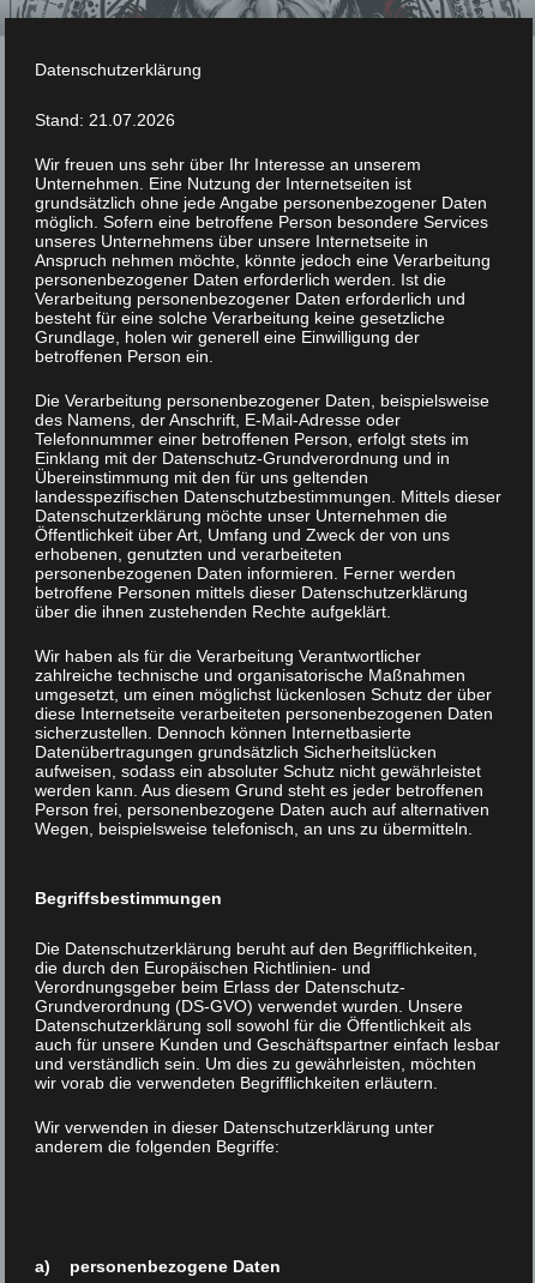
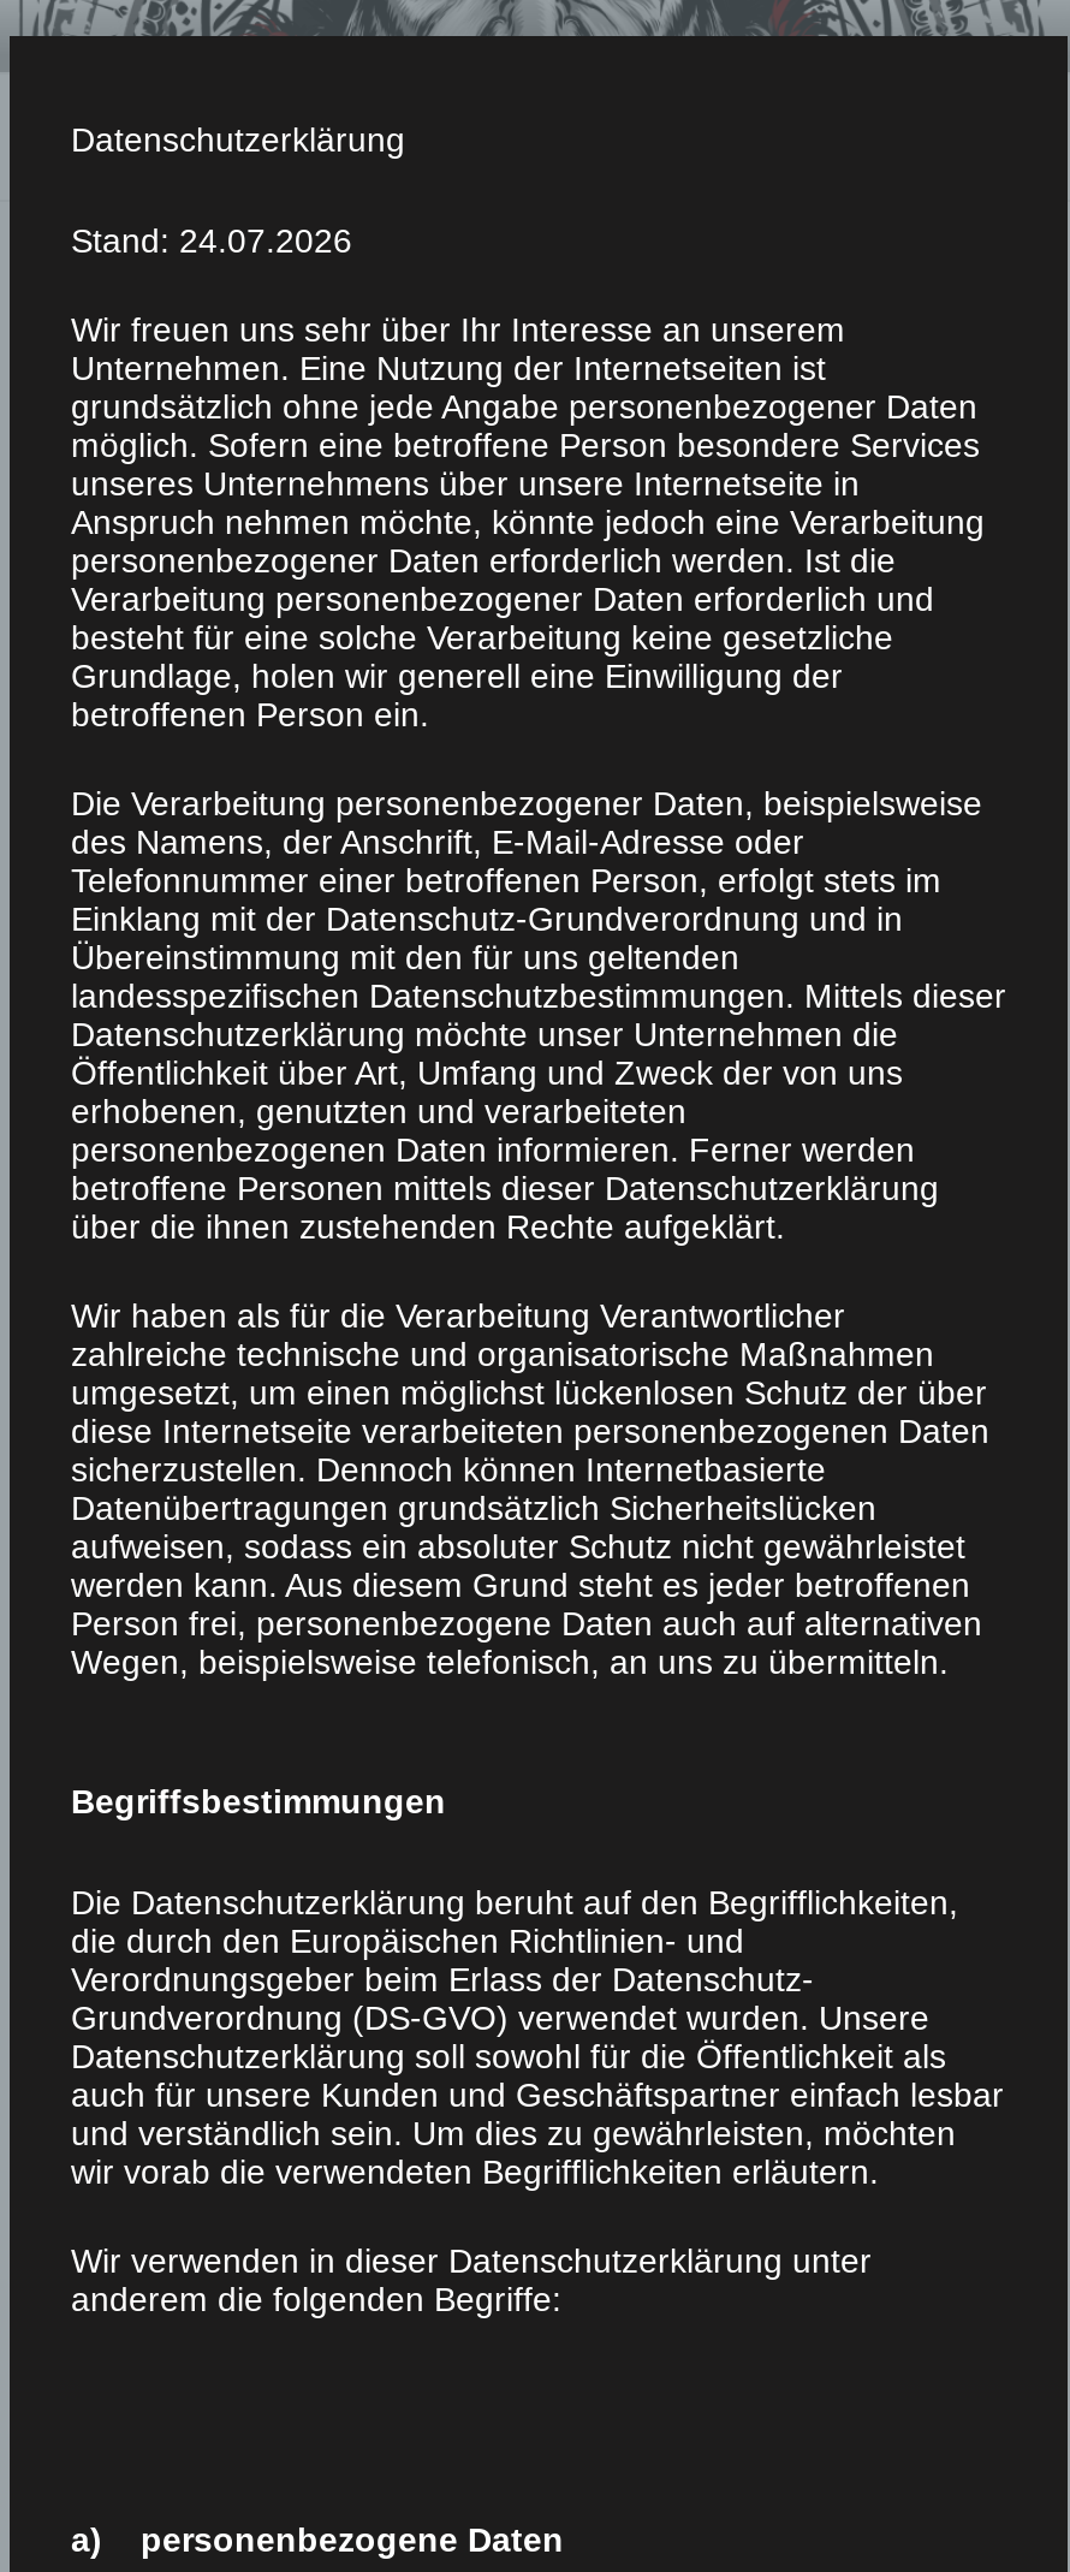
- Stand: 21.07.2026
+ Stand: 24.07.2026
